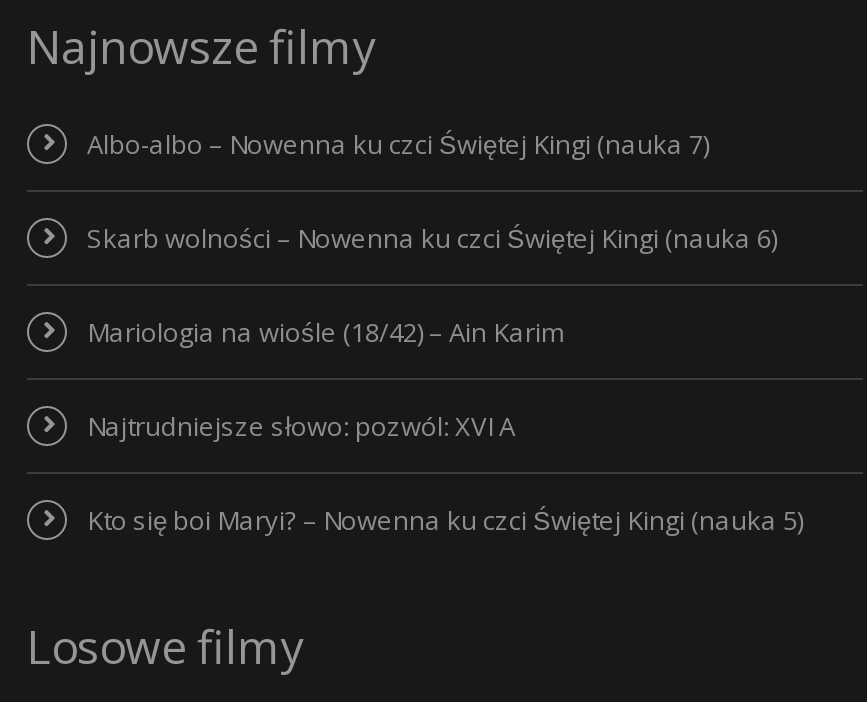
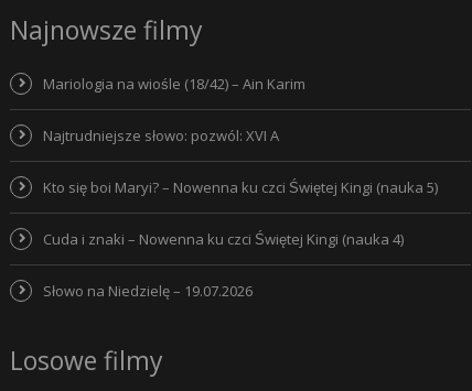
- Albo-albo – Nowenna ku czci Świętej Kingi (nauka 7)
- Skarb wolności – Nowenna ku czci Świętej Kingi (nauka 6)

moved up: Mariologia na wiośle (18/42) – Ain Karim | Najtrudniejsze słowo: pozwól: XVI A | Kto się boi Maryi? – Nowenna ku czci Świętej Kingi (nauka 5)

+ Cuda i znaki – Nowenna ku czci Świętej Kingi (nauka 4)
+ Słowo na Niedzielę – 19.07.2026
